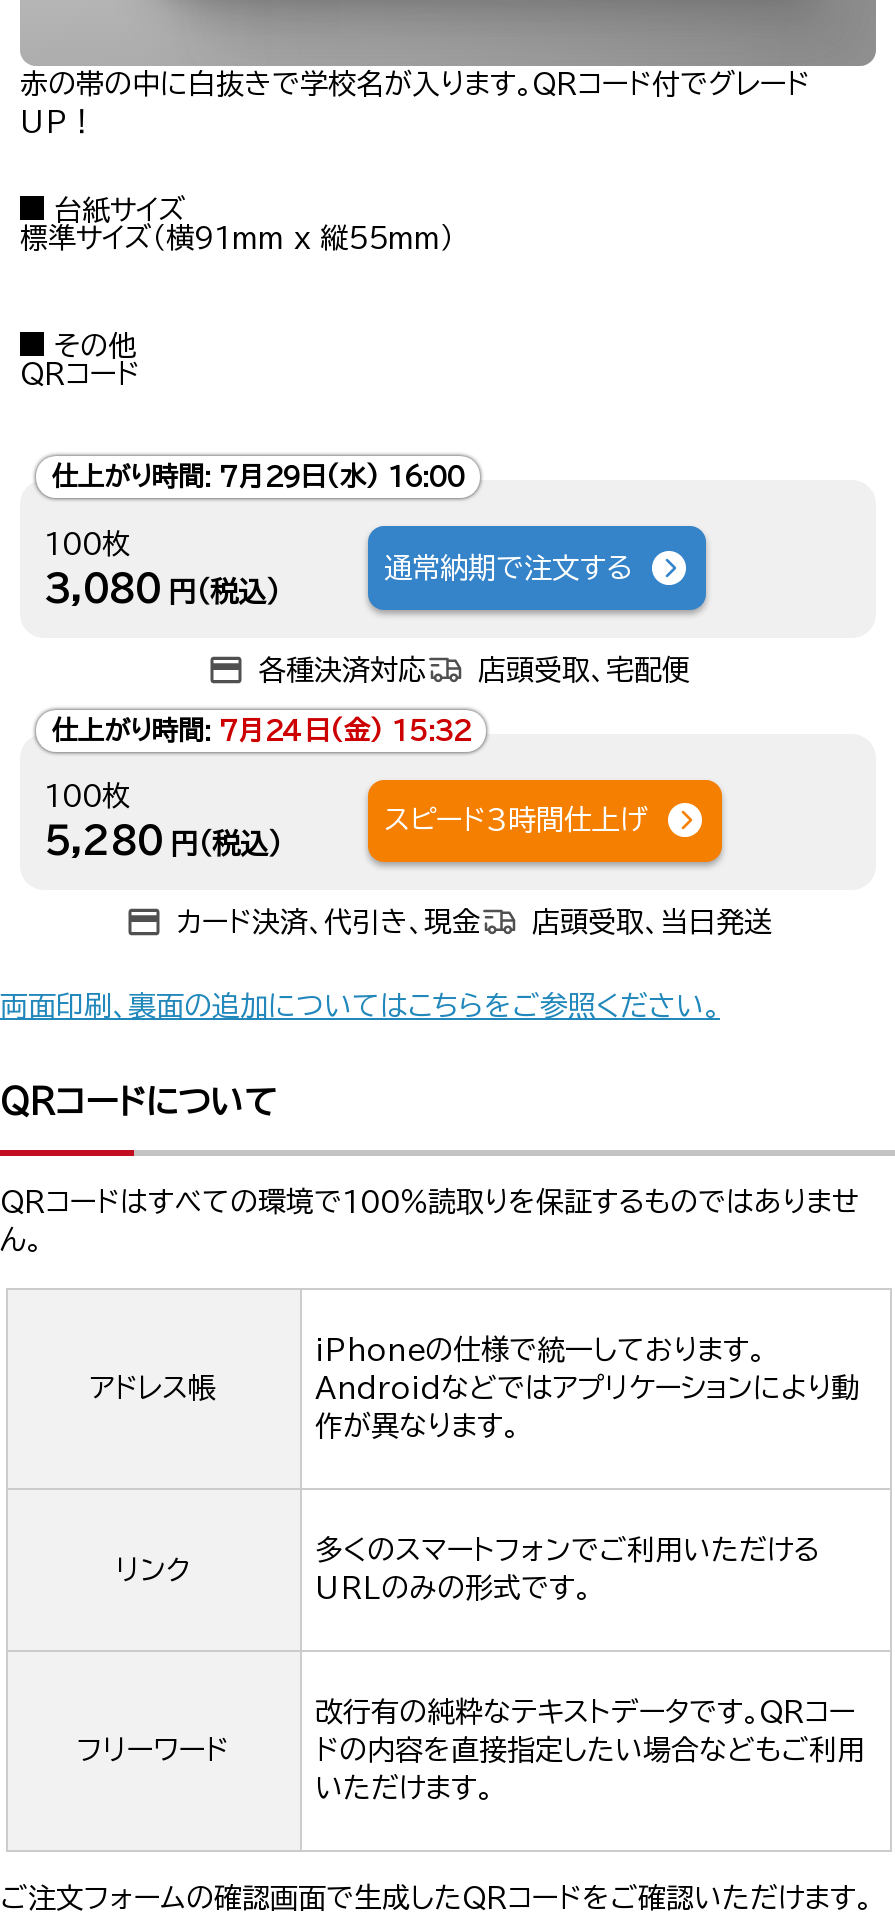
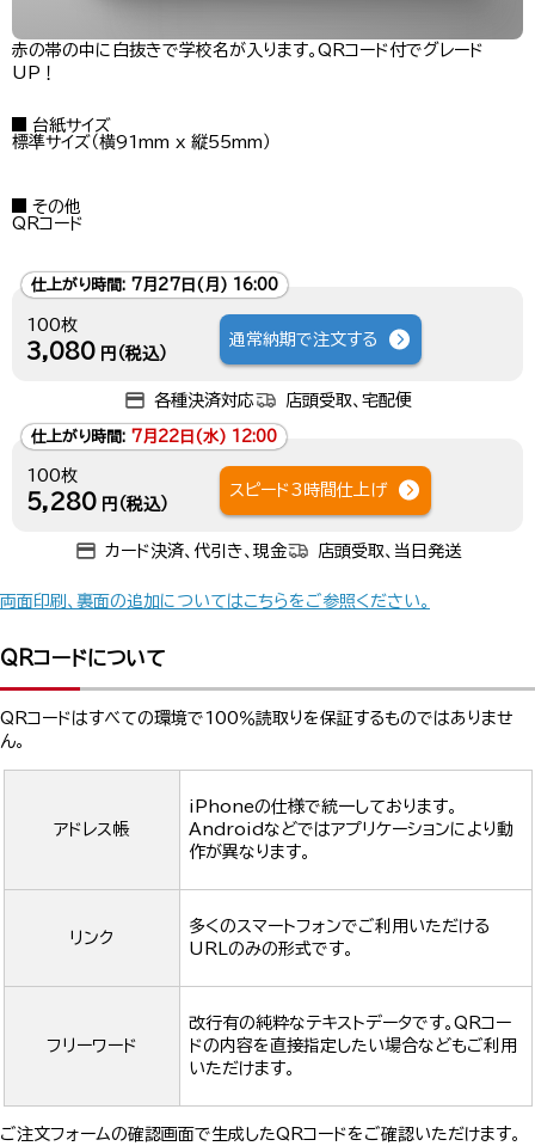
- 仕上がり時間: 7月29日(水) 16:00
+ 仕上がり時間: 7月27日(月) 16:00

- 仕上がり時間: 7月24日(金) 15:32
+ 仕上がり時間: 7月22日(水) 12:00
